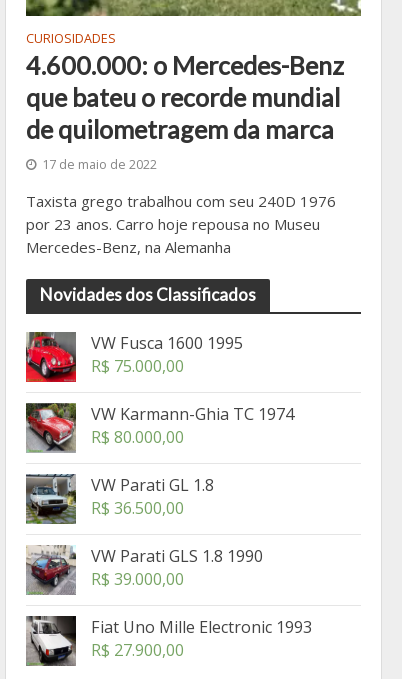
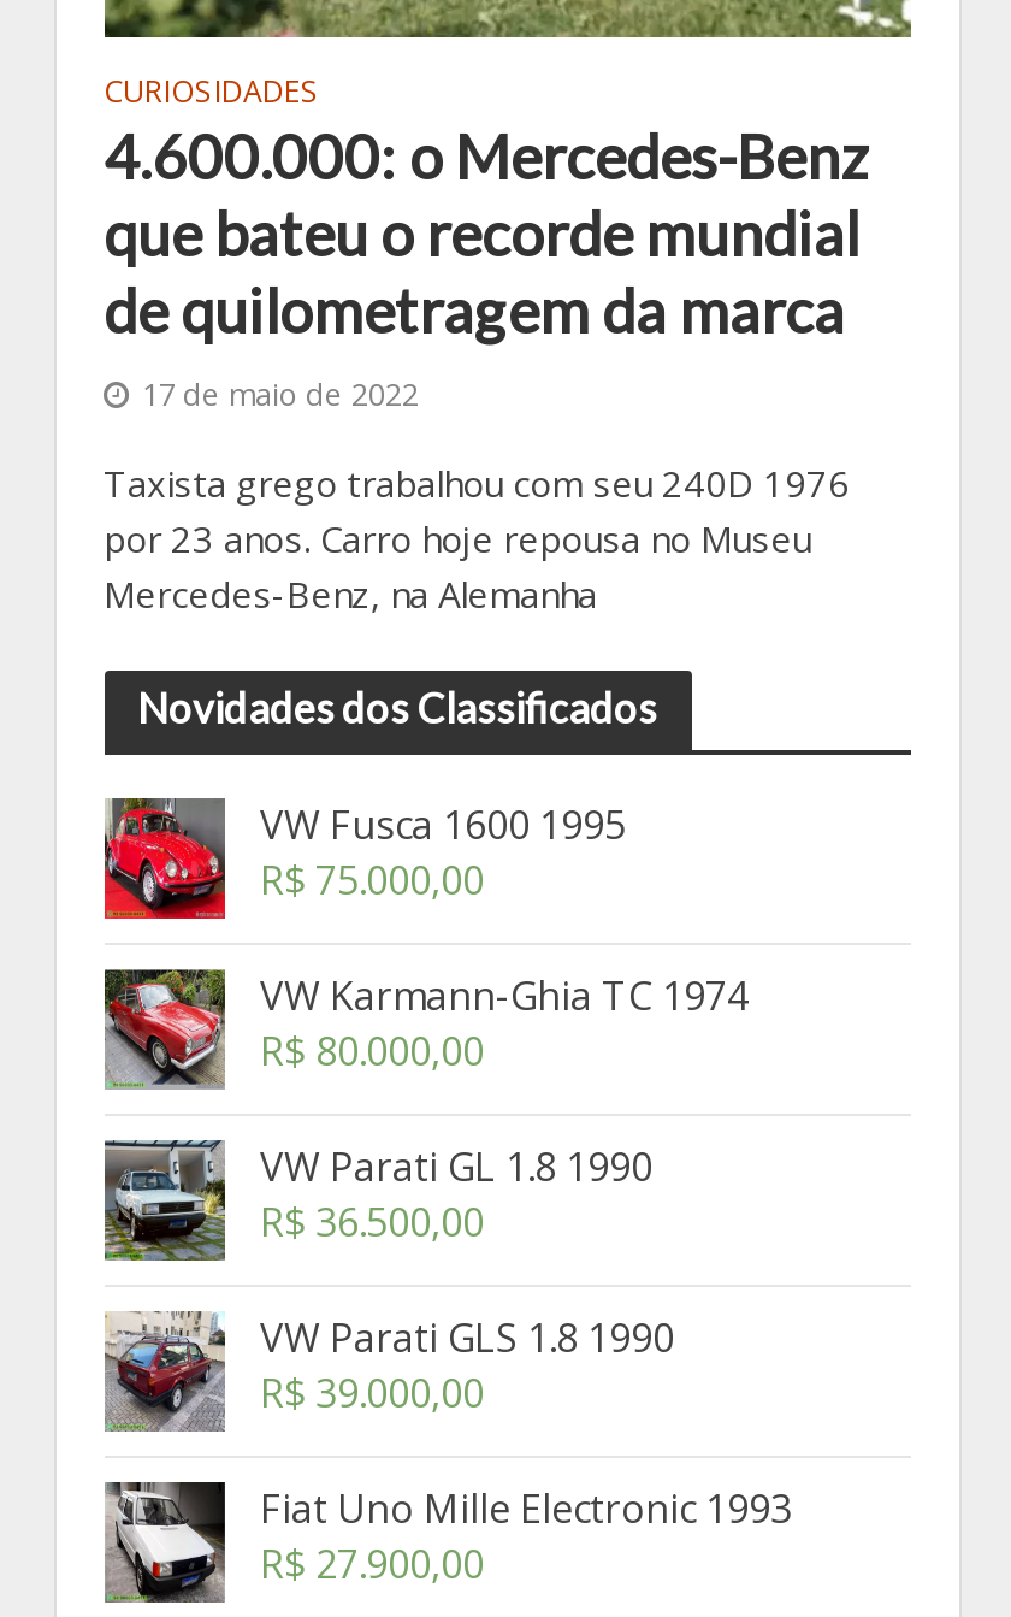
- VW Parati GL 1.8
+ VW Parati GL 1.8 1990
